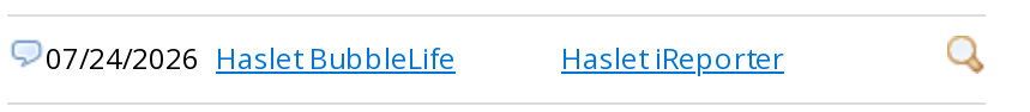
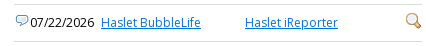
- 07/24/2026 Haslet BubbleLife
+ 07/22/2026 Haslet BubbleLife
